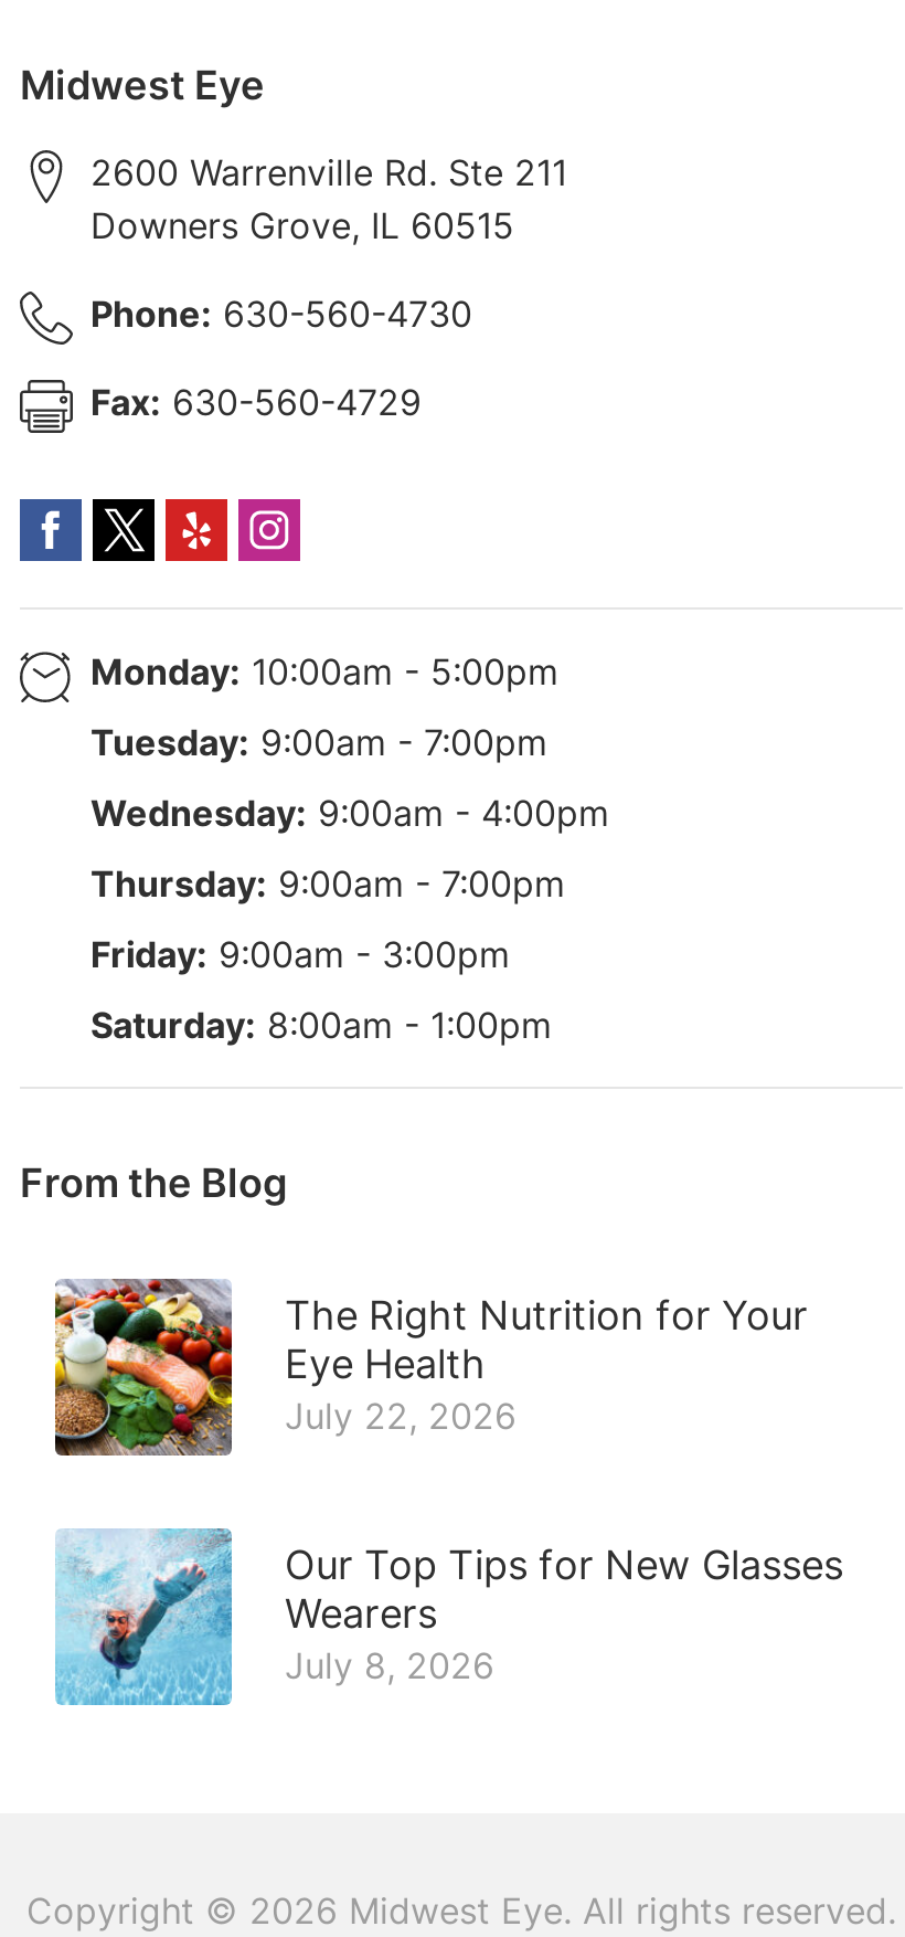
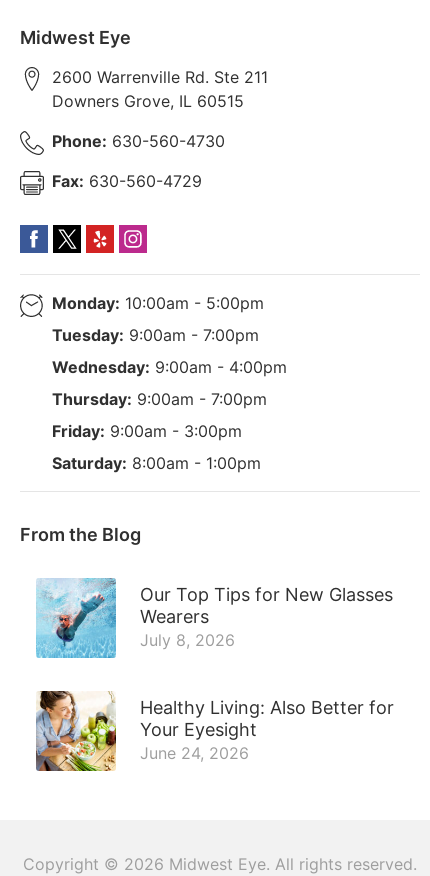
- [image]
- The Right Nutrition for Your
- Eye Health
- July 22, 2026

moved up: [image] | Our Top Tips for New Glasses | Wearers | July 8, 2026

+ [image]
+ Healthy Living: Also Better for
+ Your Eyesight
+ June 24, 2026
